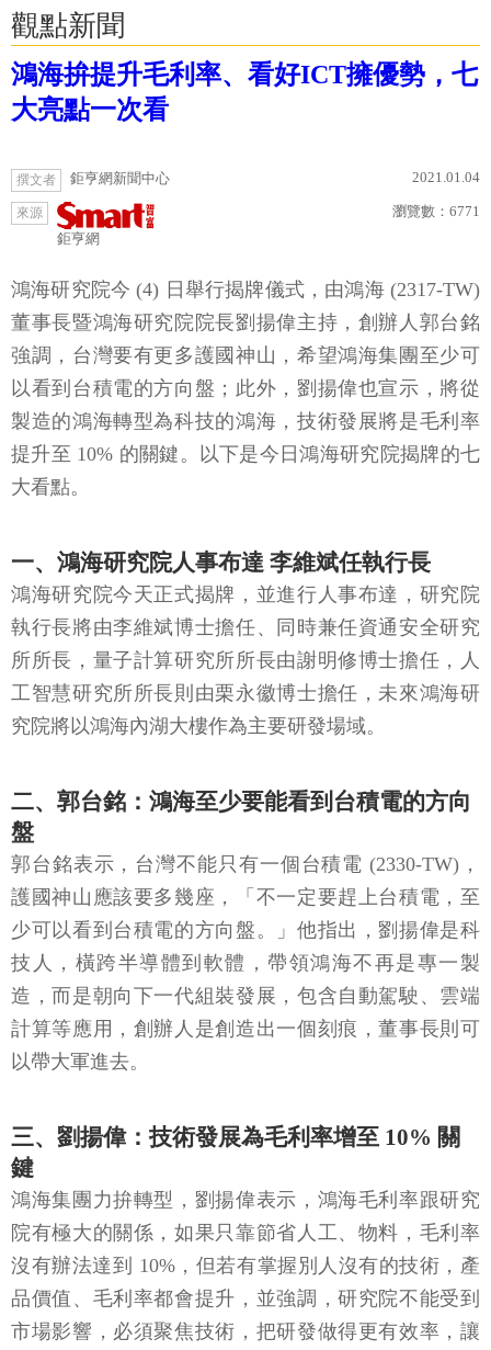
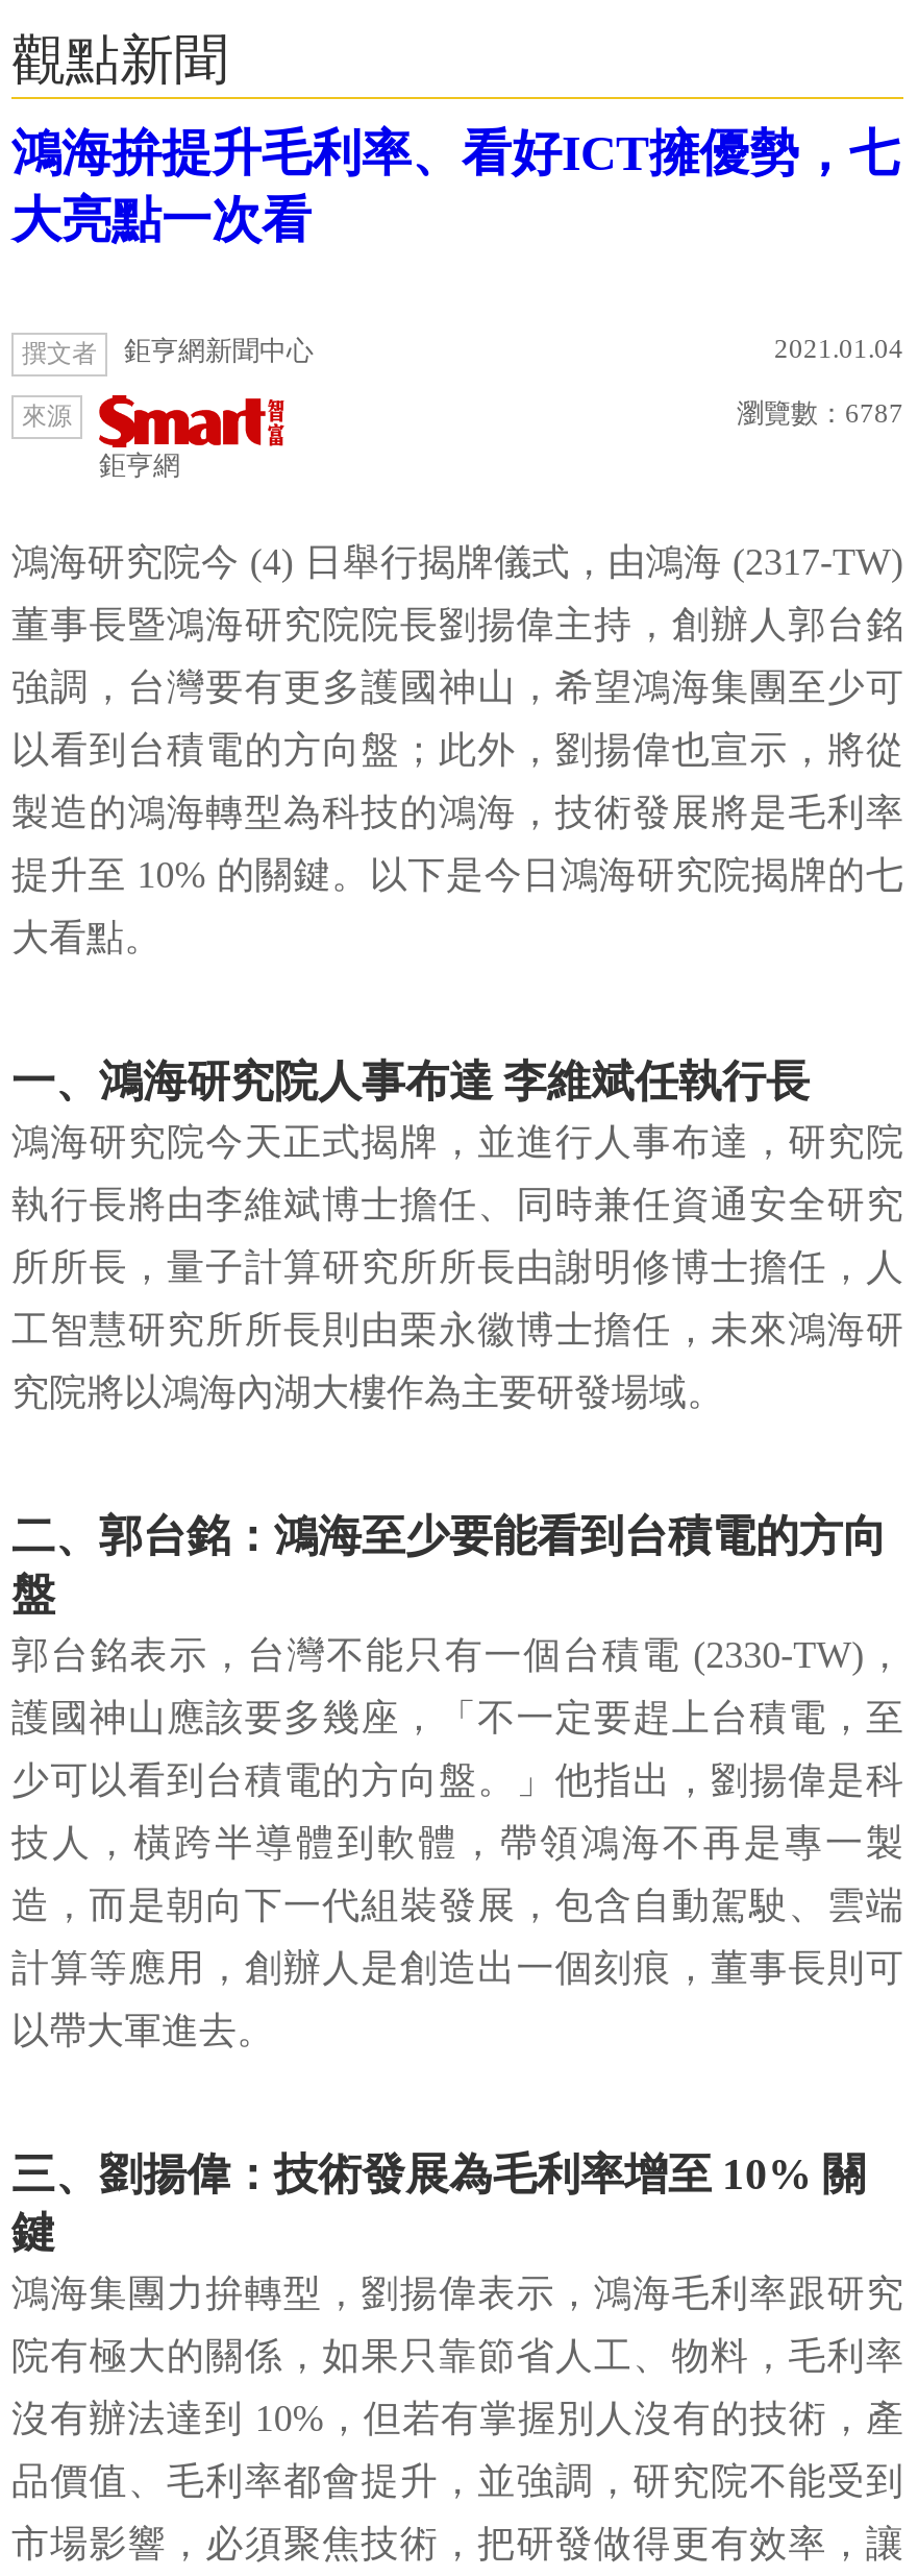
- 瀏覽數：6771
+ 瀏覽數：6787
